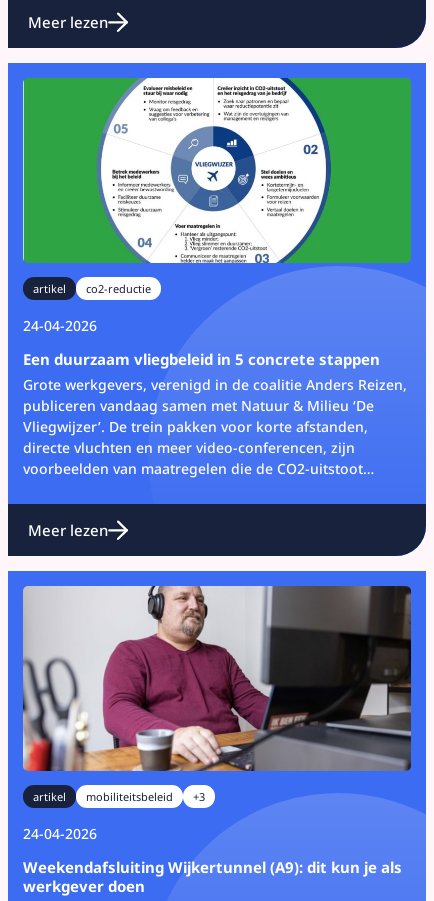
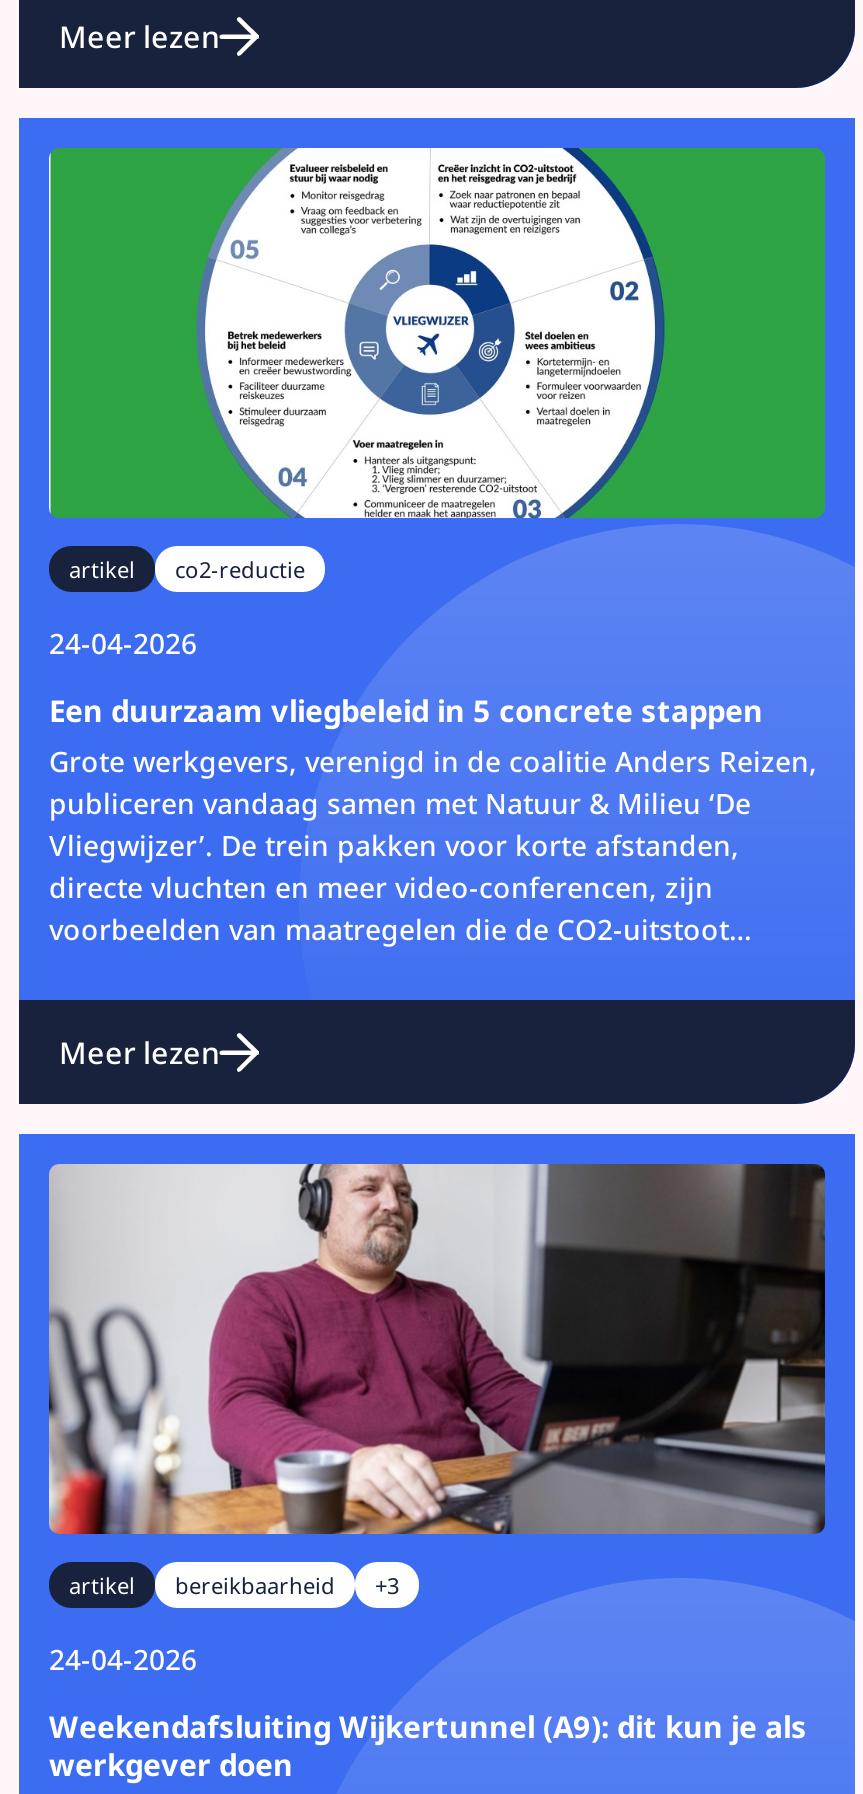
- mobiliteitsbeleid
+ bereikbaarheid
